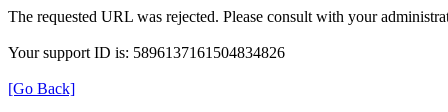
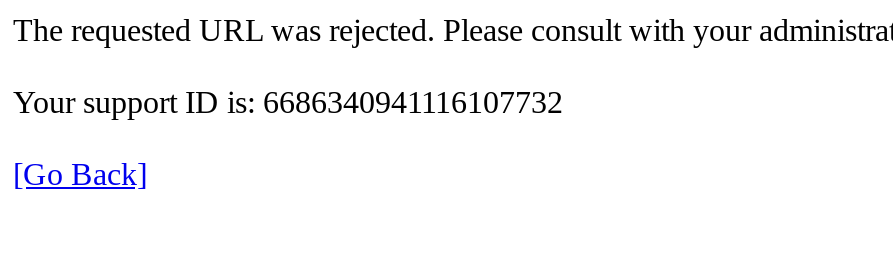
- Your support ID is: 5896137161504834826
+ Your support ID is: 6686340941116107732
